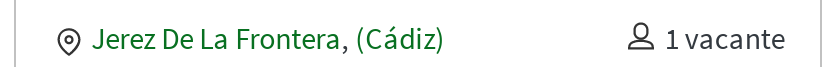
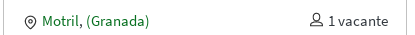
- Jerez De La Frontera, (Cádiz)
+ Motril, (Granada)
